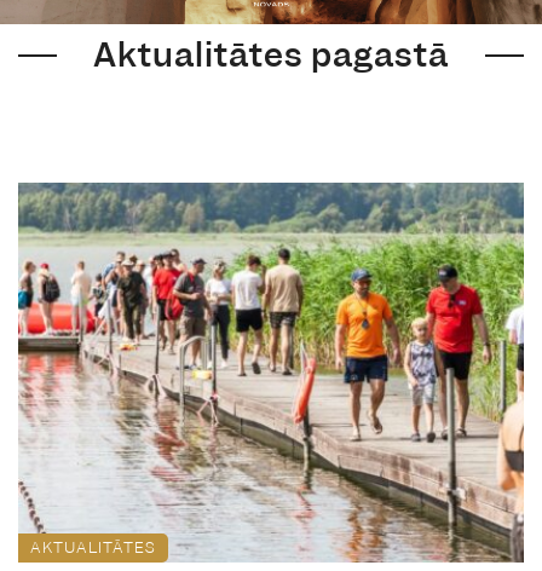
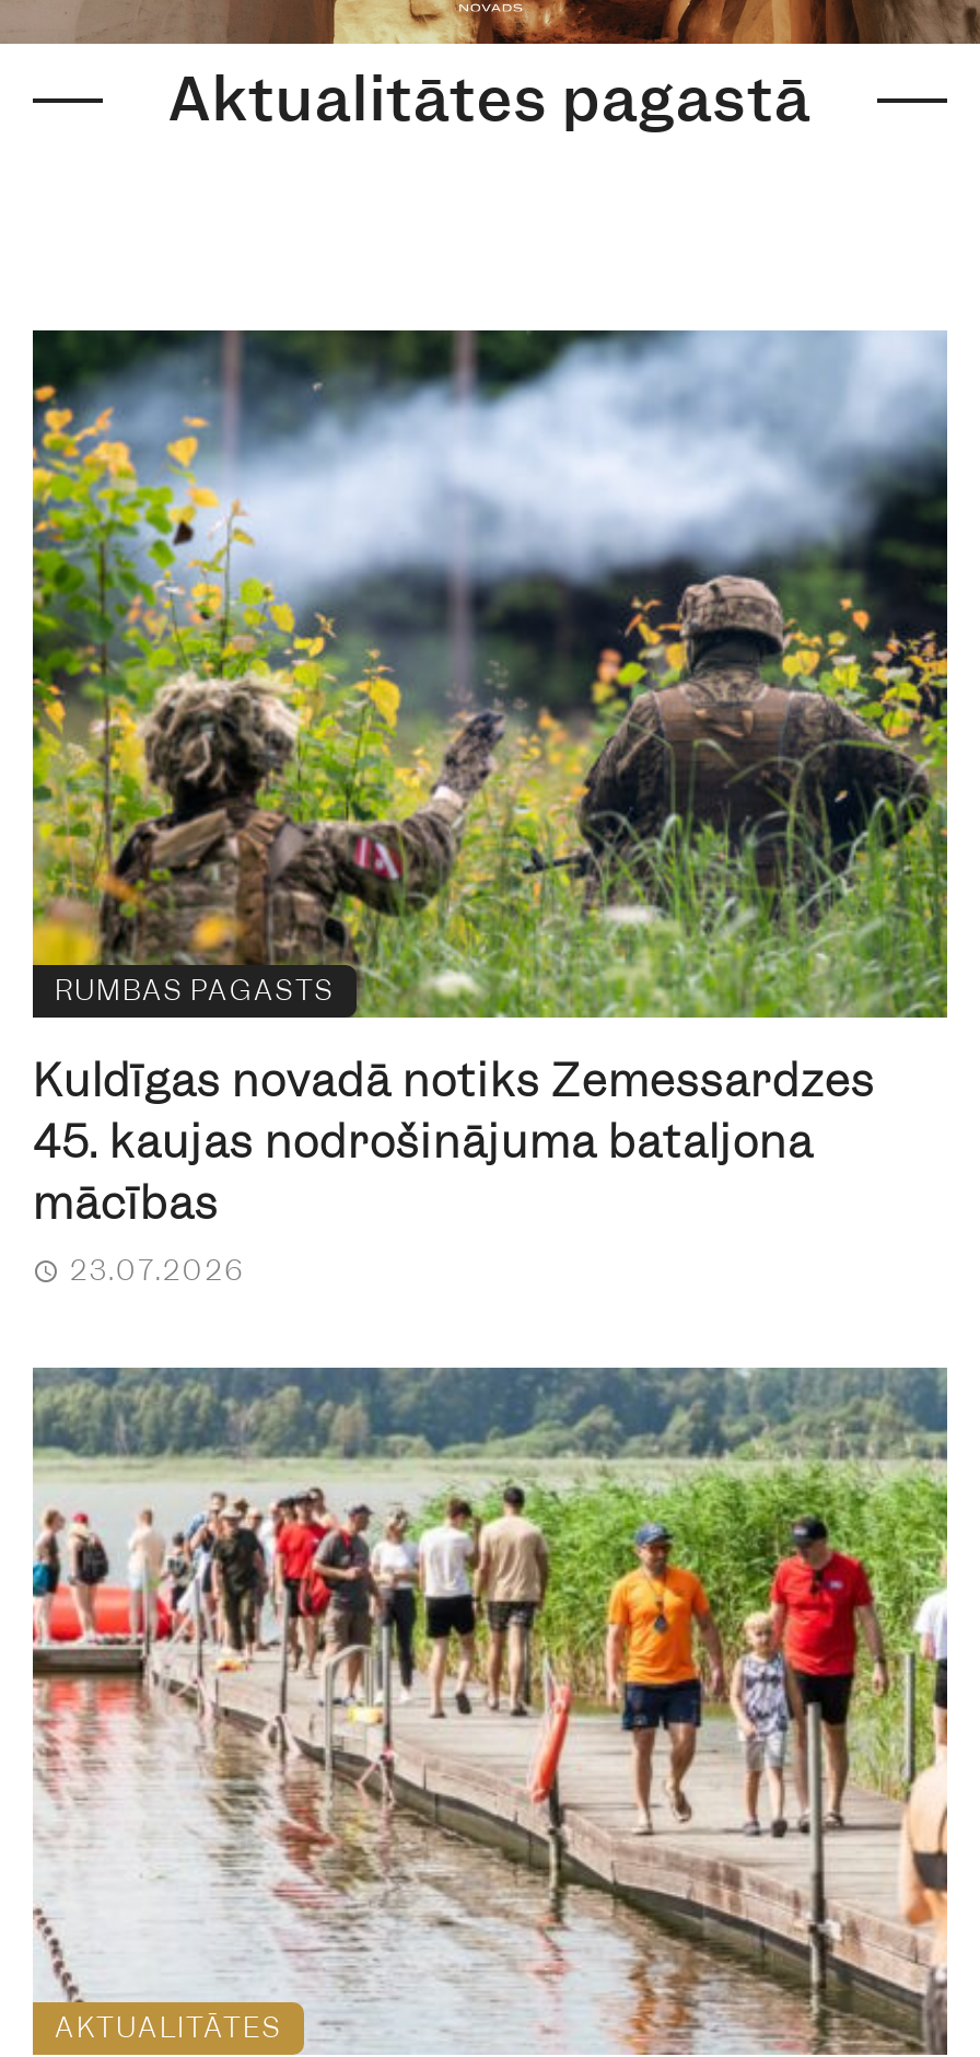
+ [image]
+ RUMBAS PAGASTS
+ Kuldīgas novadā notiks Zemessardzes
+ 45. kaujas nodrošinājuma bataljona
+ mācības
+ 23.07.2026
